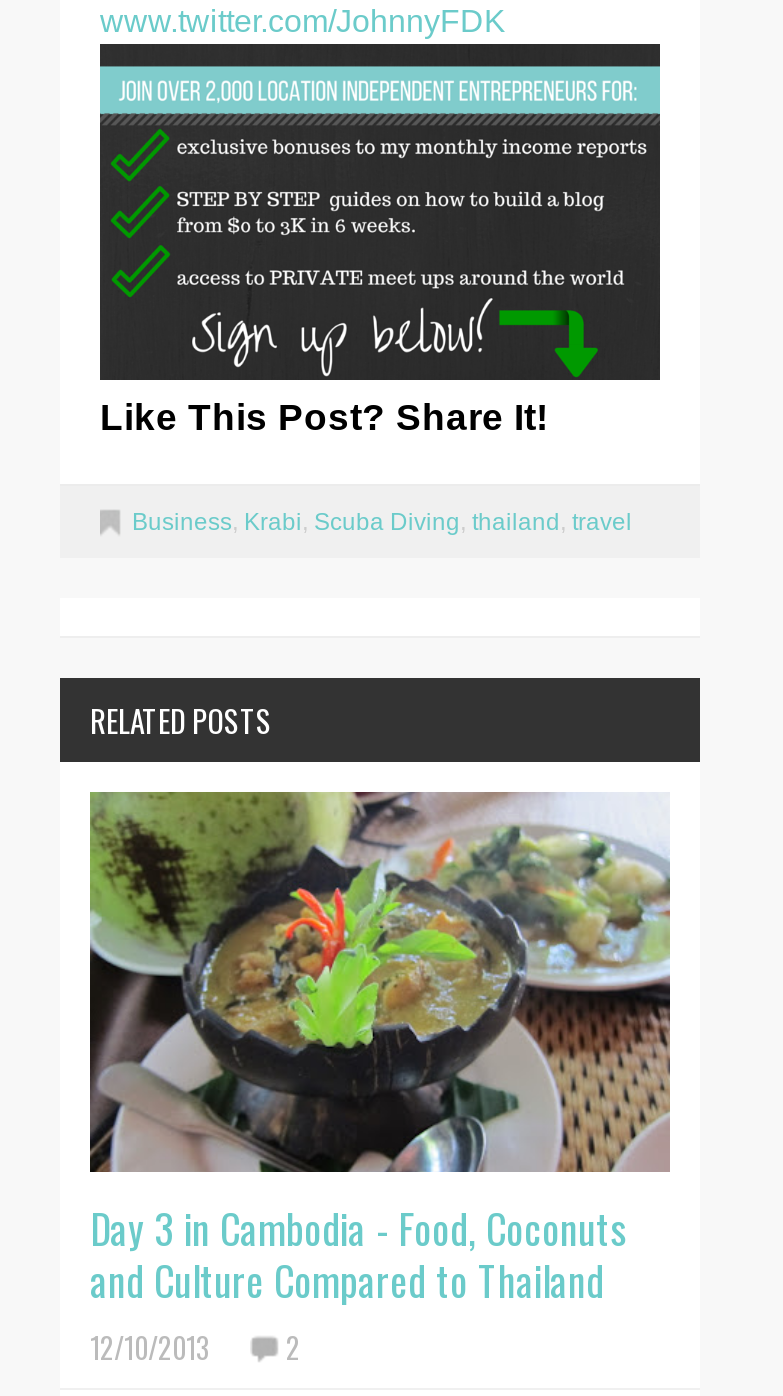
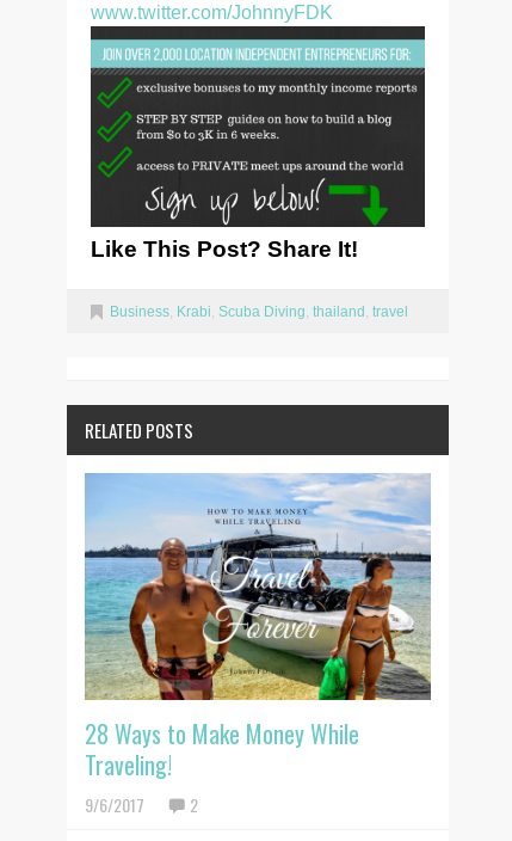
- [image]
- Day 3 in Cambodia - Food, Coconuts
- and Culture Compared to Thailand
- 12/10/2013
+ [image]
+ 28 Ways to Make Money While
+ Traveling!
+ 9/6/2017
